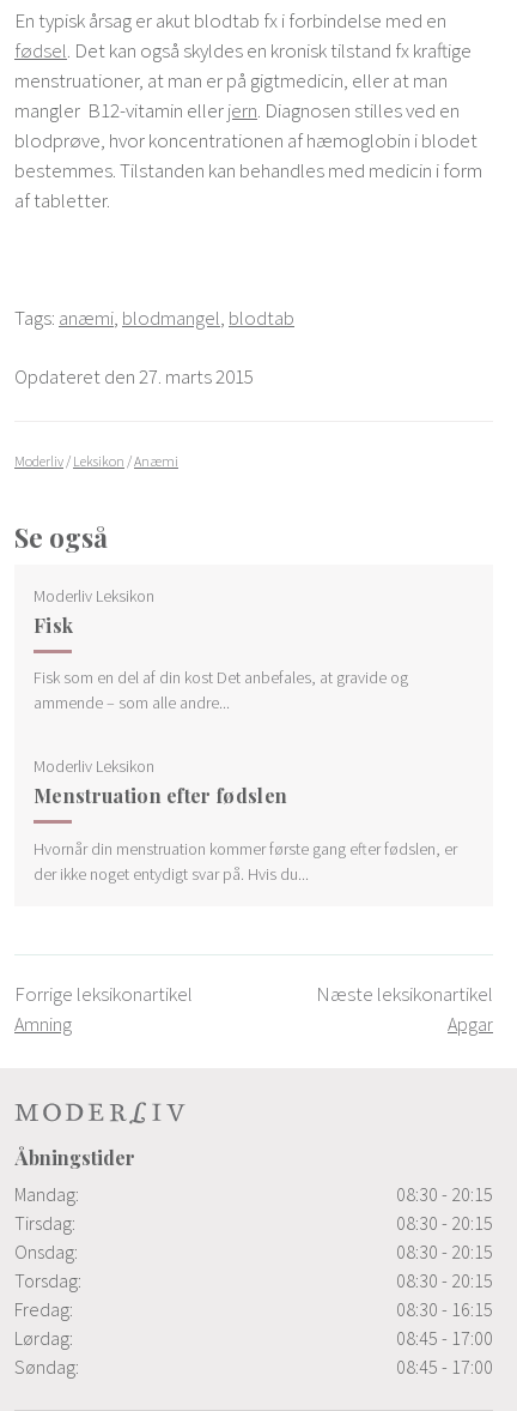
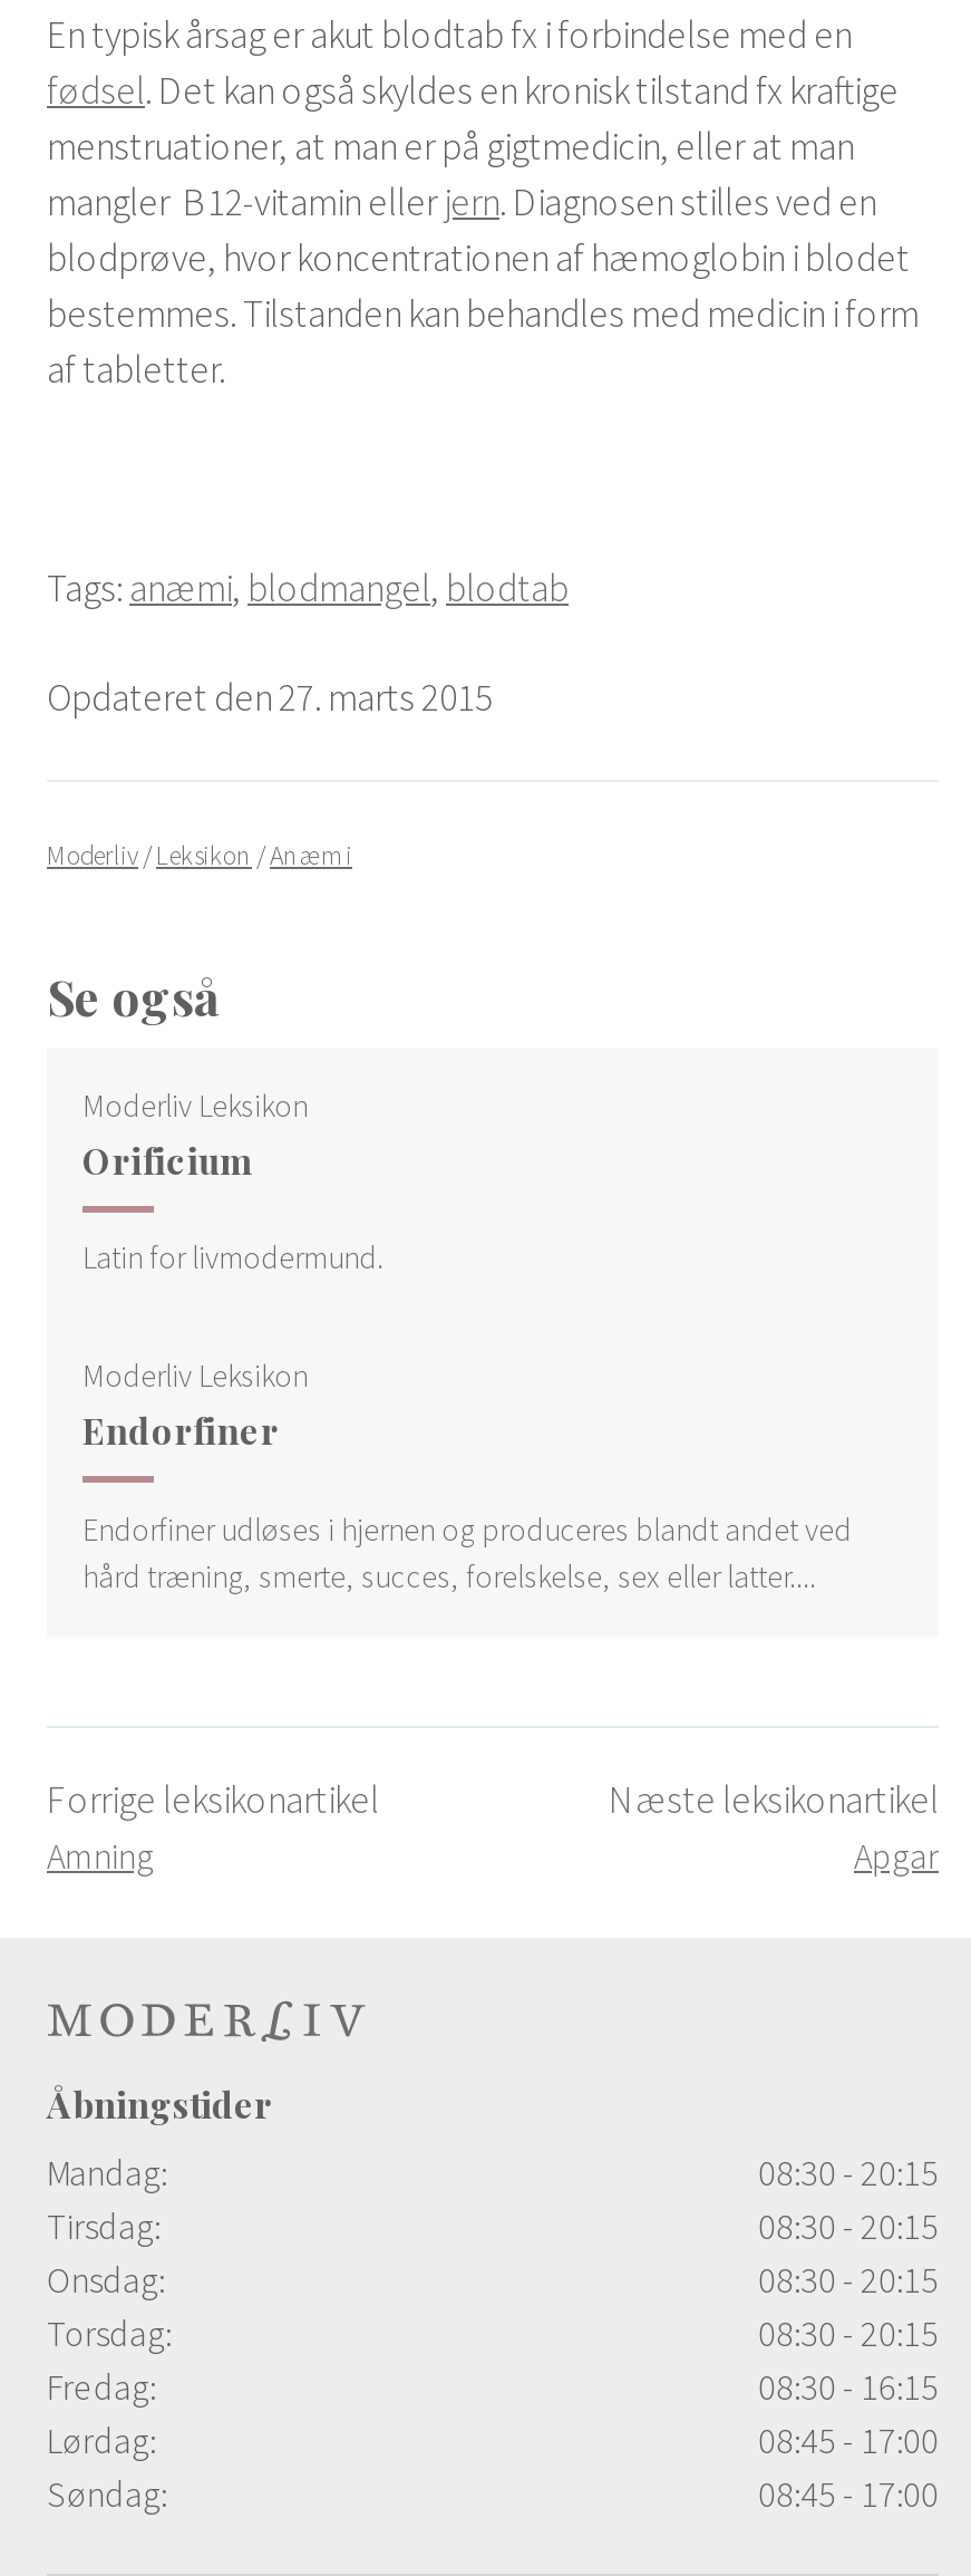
- Fisk
+ Orificium

- Fisk som en del af din kost Det anbefales, at gravide og
- ammende – som alle andre...
+ Latin for livmodermund.

- Menstruation efter fødslen
+ Endorfiner

- Hvornår din menstruation kommer første gang efter fødslen, er
- der ikke noget entydigt svar på. Hvis du...
+ Endorfiner udløses i hjernen og produceres blandt andet ved
+ hård træning, smerte, succes, forelskelse, sex eller latter....
